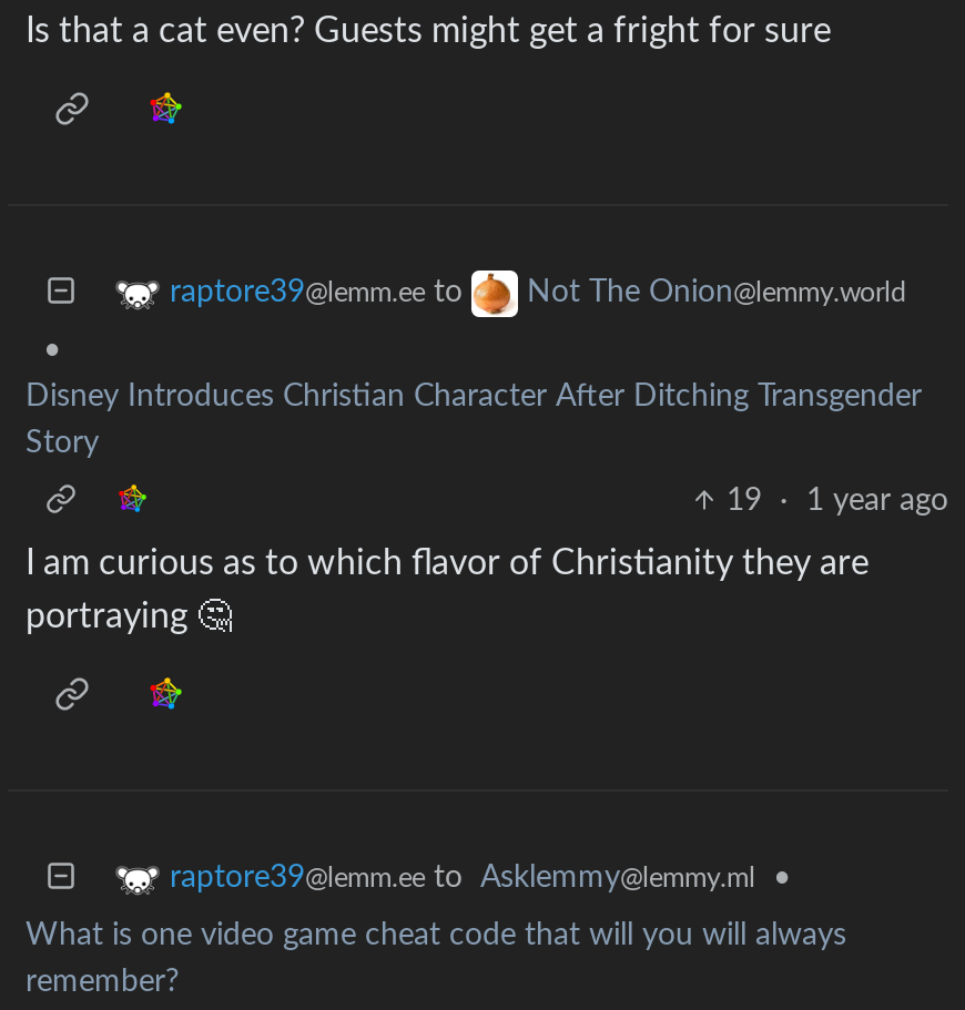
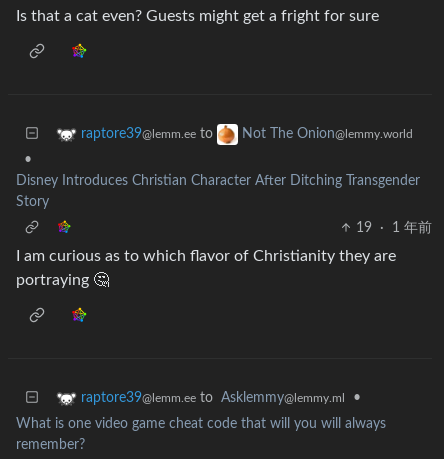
- 19 · 1 year ago
+ 19 · 1 年前
